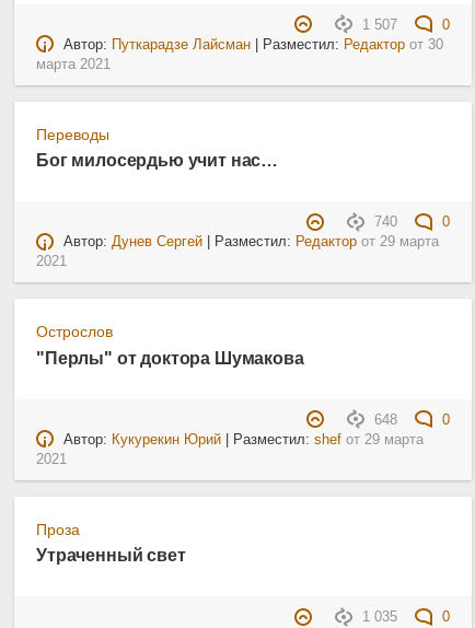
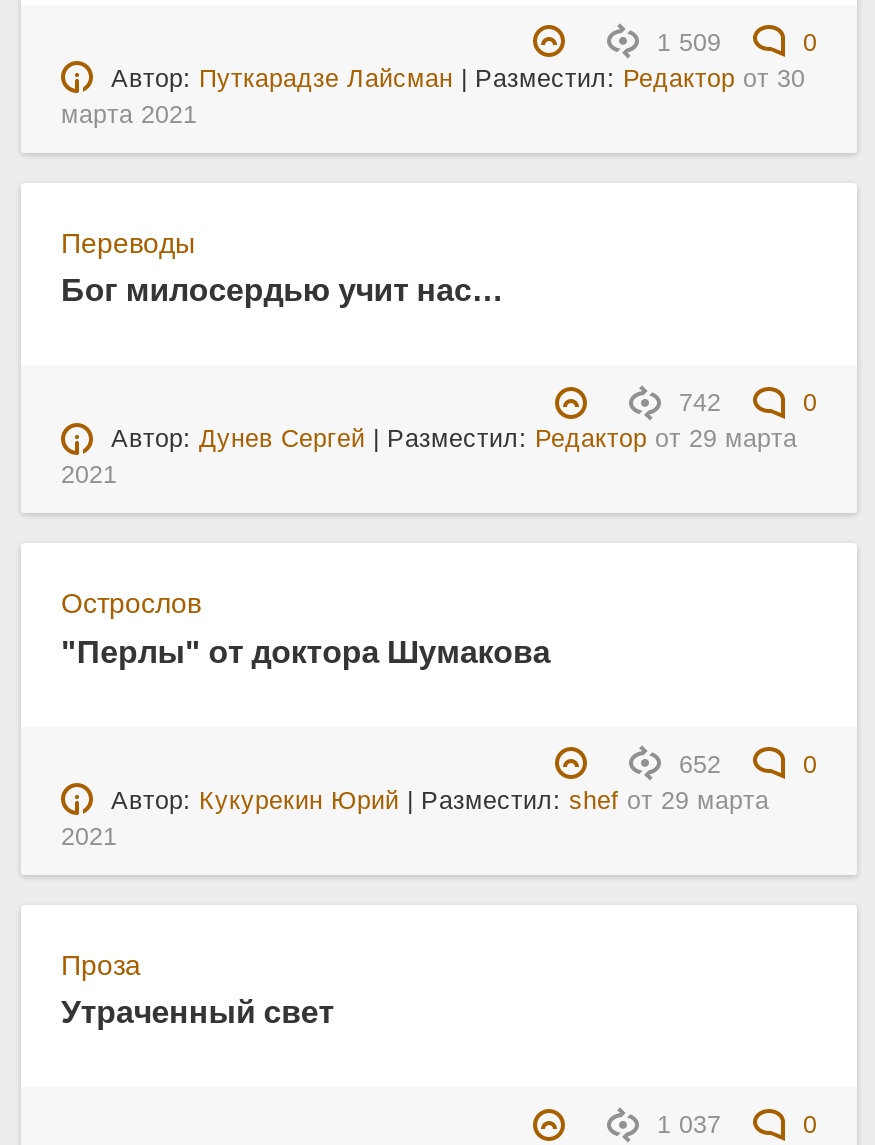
- 1 507
+ 1 509

- 740
+ 742

- 648
+ 652

- 1 035
+ 1 037
